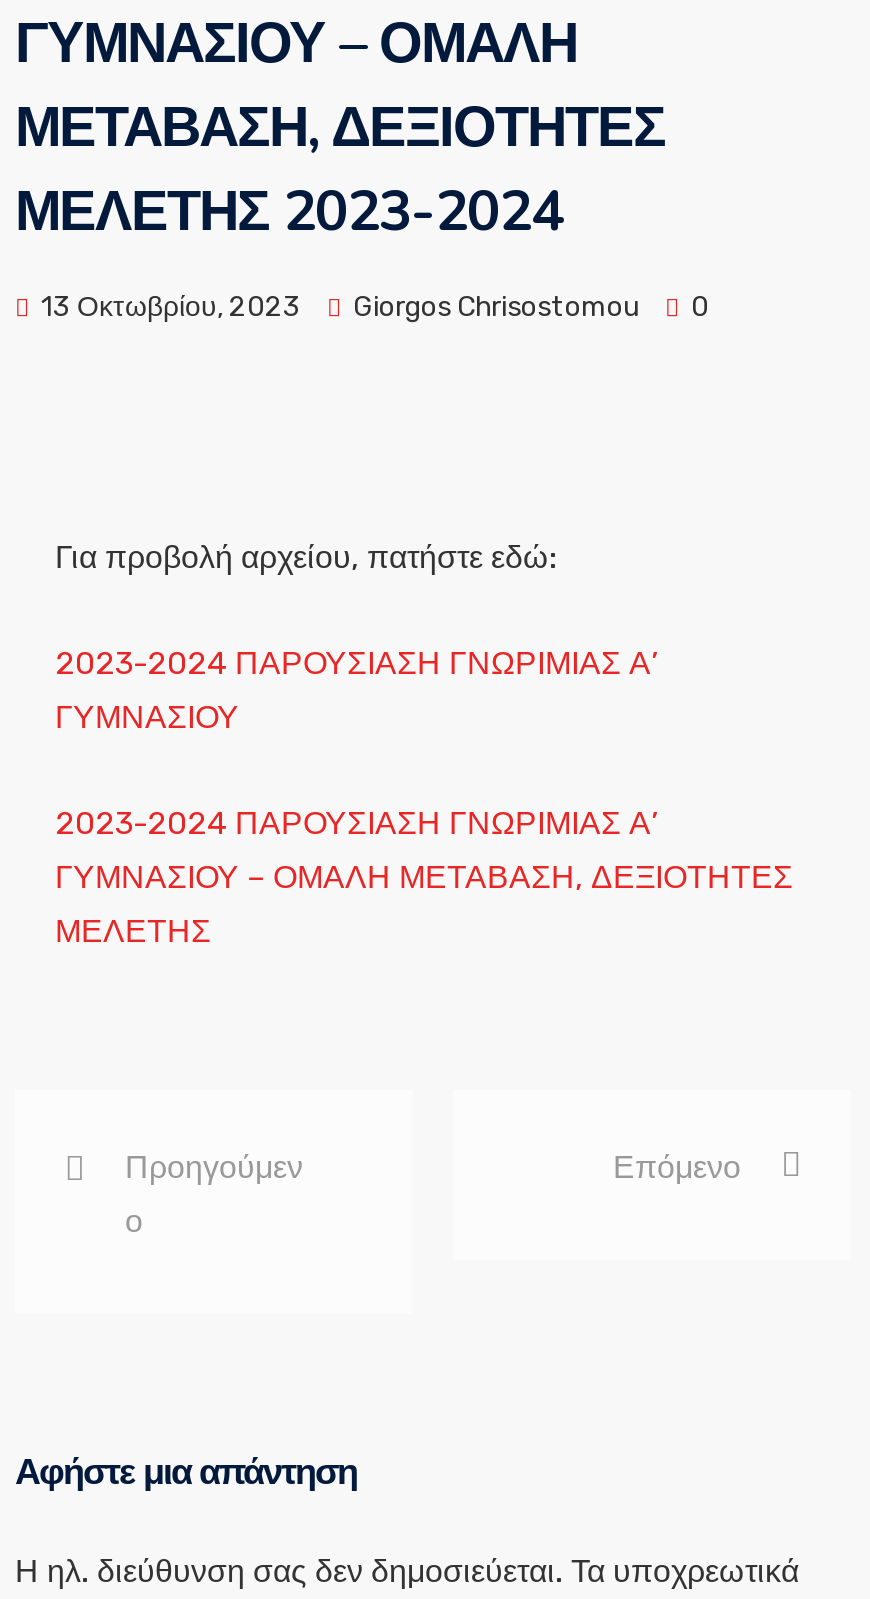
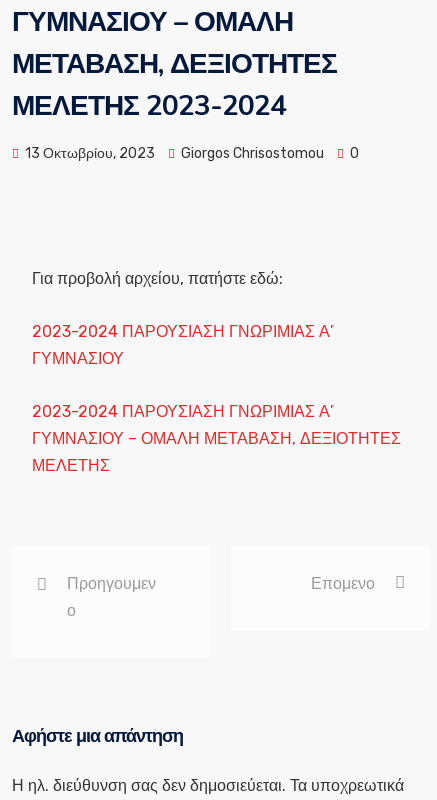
- Προηγούμεν
+ Προηγουμεν

- Επόμενο
+ Επομενο
